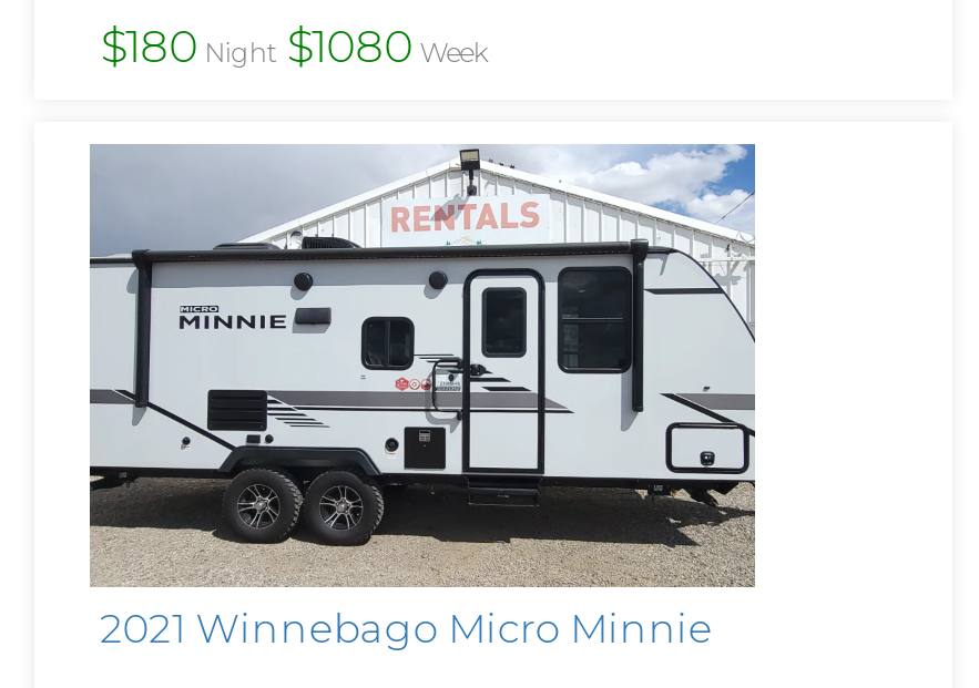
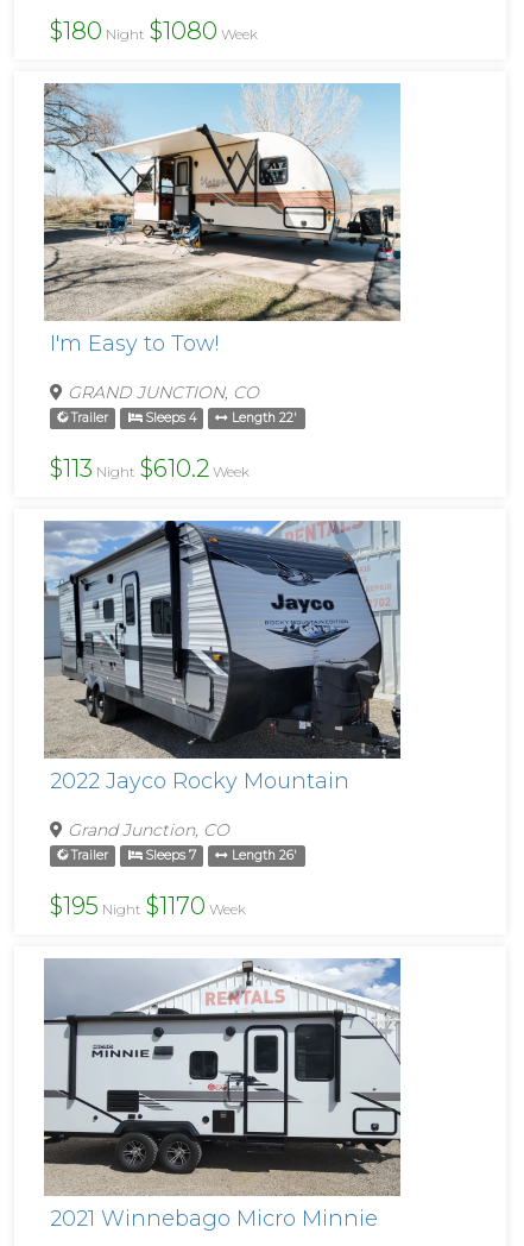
+ [image]
+ 2022 Jayco Rocky Mountain
+ Grand Junction, CO
+ Trailer
+ Sleeps 7
+ Length 26'
+ $195 Night $1170 Week

+ [image]
+ I'm Easy to Tow!
+ GRAND JUNCTION, CO
+ Trailer
+ Sleeps 4
+ Length 22'
+ $113 Night $610.2Week
